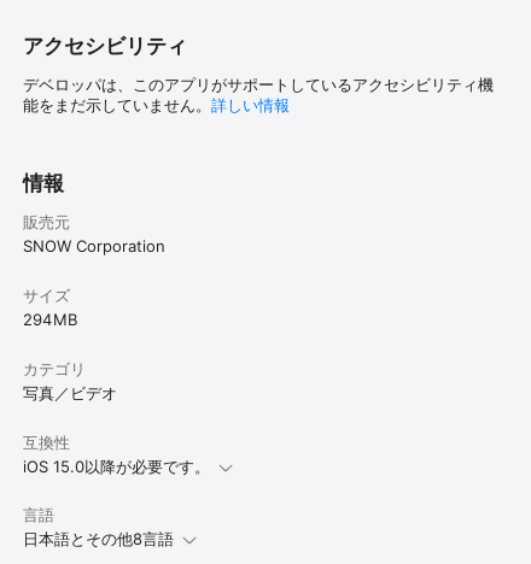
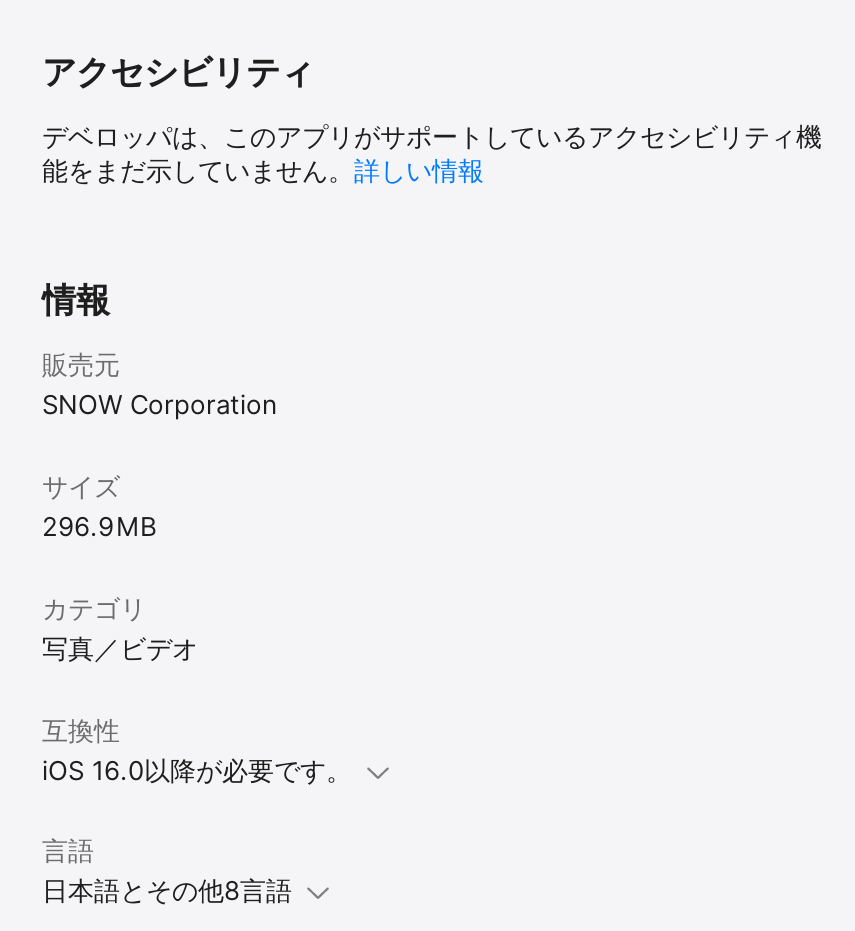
- 294 MB
+ 296.9 MB

- iOS 15.0以降が必要です。
+ iOS 16.0以降が必要です。
